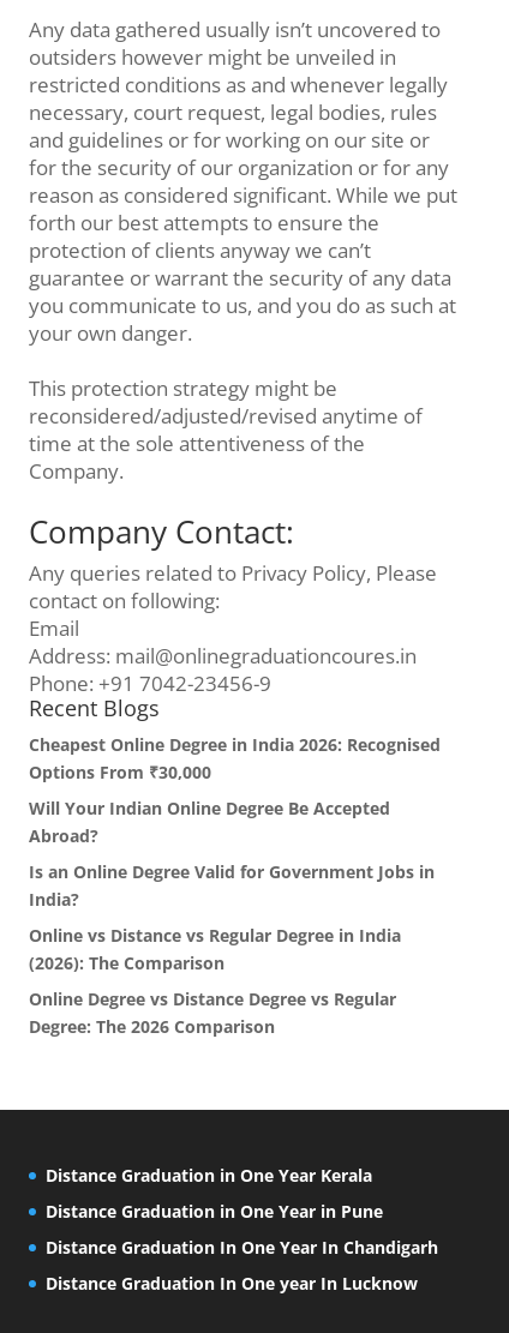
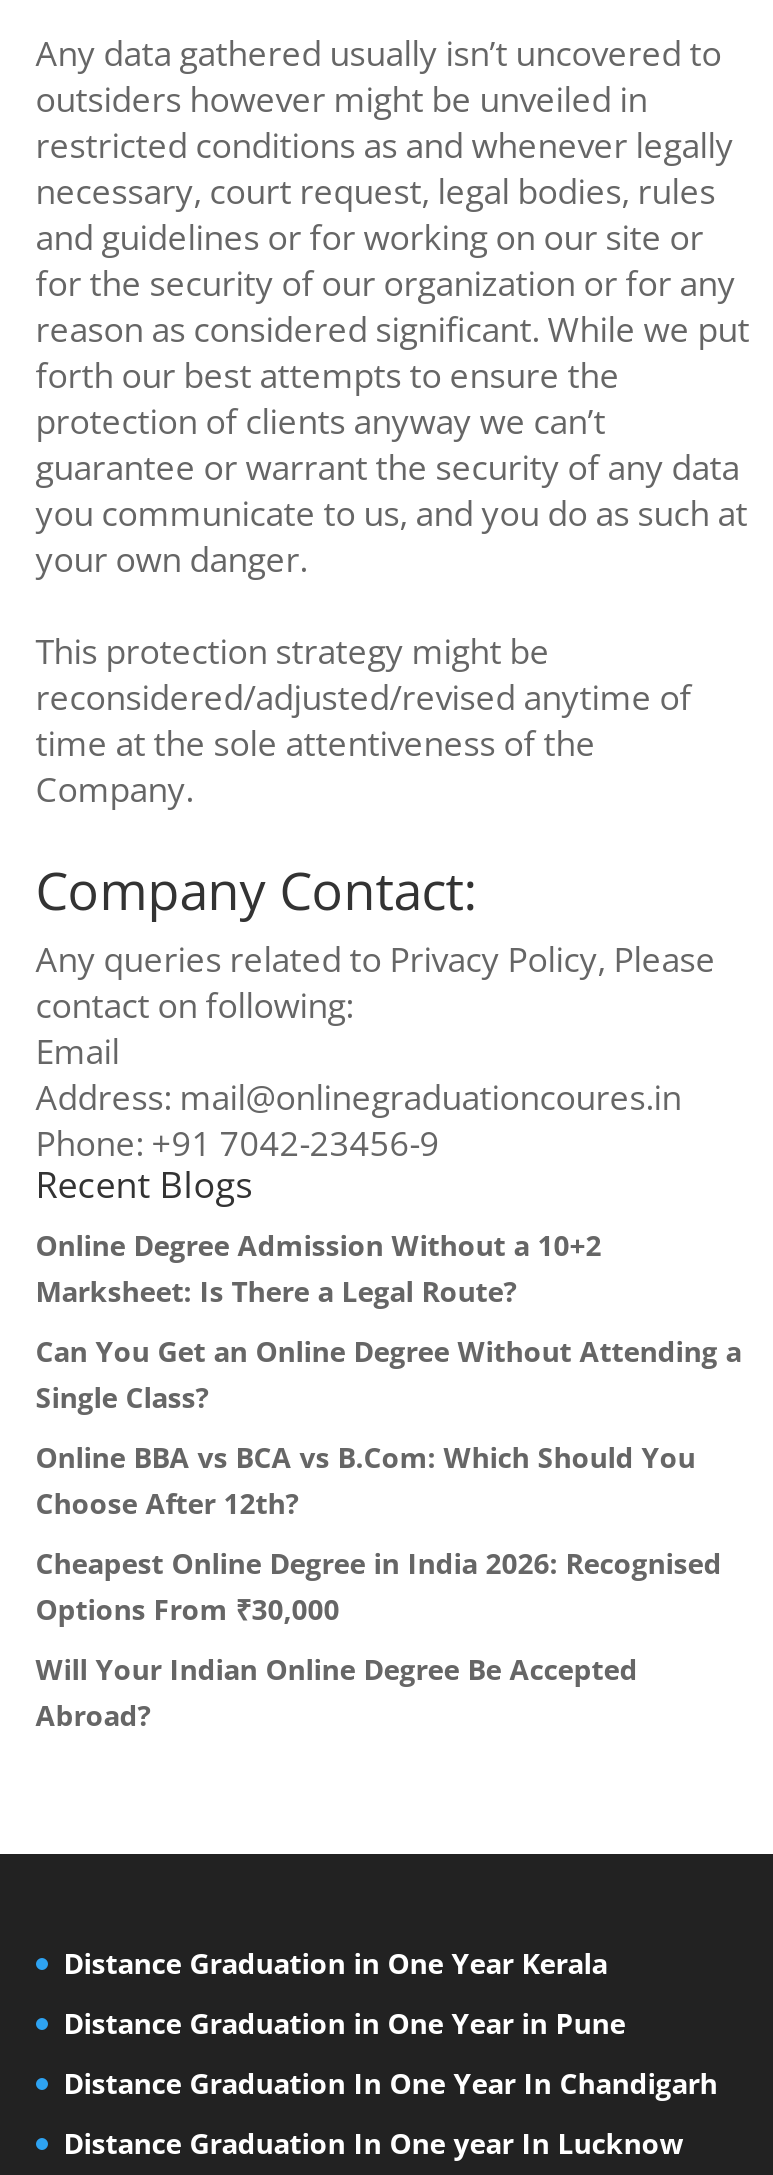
+ Online Degree Admission Without a 10+2
+ Marksheet: Is There a Legal Route?
+ Can You Get an Online Degree Without Attending a
+ Single Class?
+ Online BBA vs BCA vs B.Com: Which Should You
+ Choose After 12th?

moved down: Cheapest Online Degree in India 2026: Recognised | Options From ₹30,000 | Will Your Indian Online Degree Be Accepted | Abroad?

- Is an Online Degree Valid for Government Jobs in
- India?
- Online vs Distance vs Regular Degree in India
- (2026): The Comparison
- Online Degree vs Distance Degree vs Regular
- Degree: The 2026 Comparison
